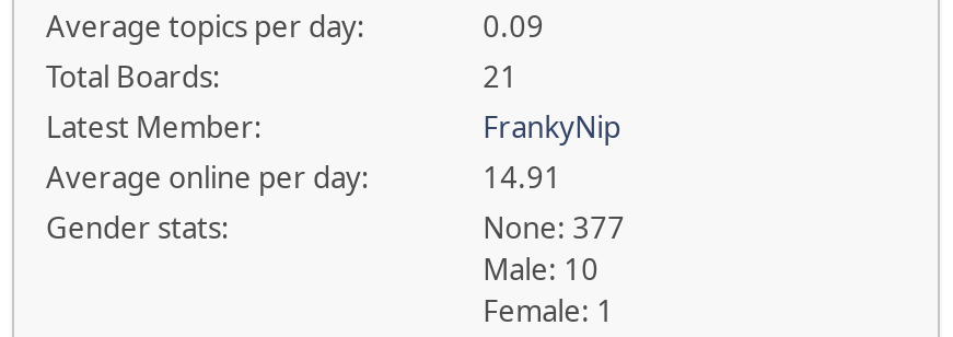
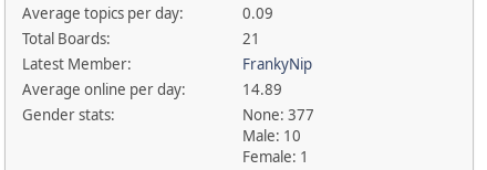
- 14.91
+ 14.89
